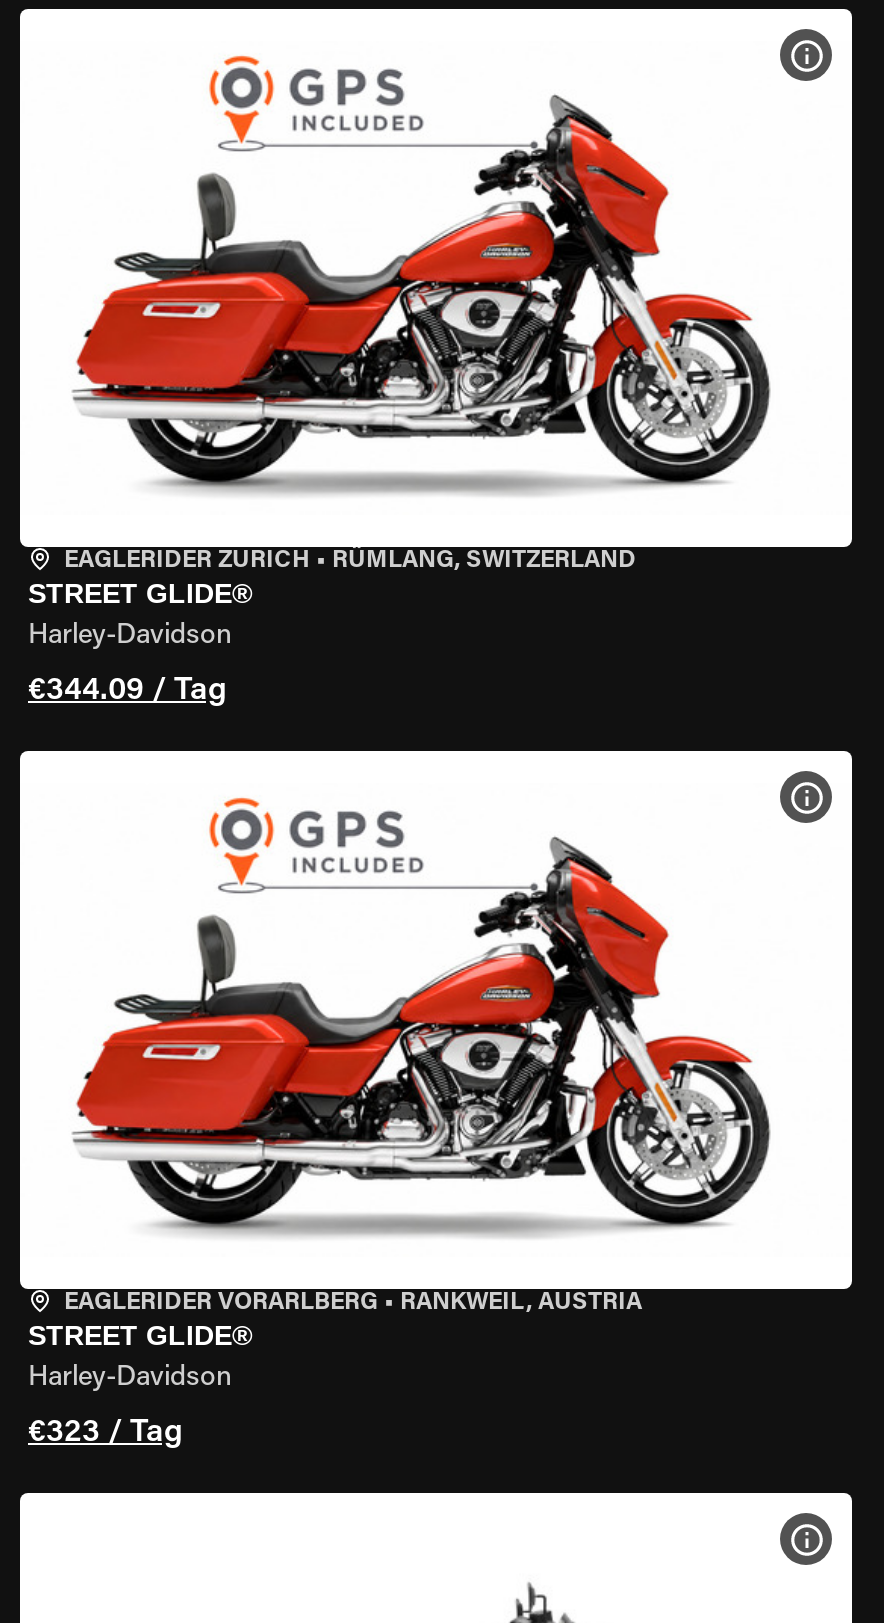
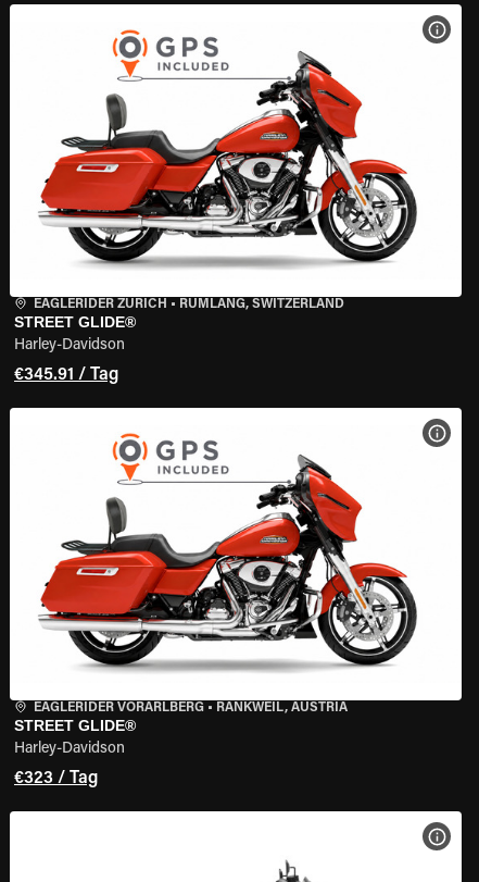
- €344.09 / Tag
+ €345.91 / Tag
